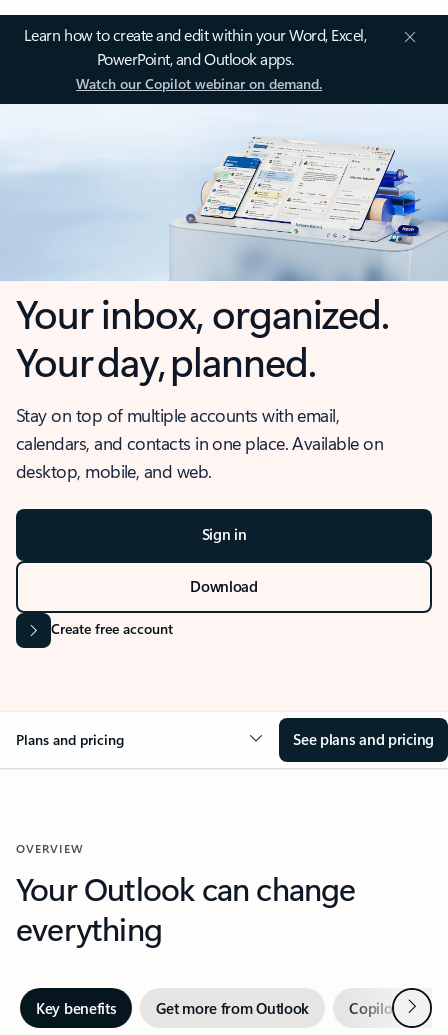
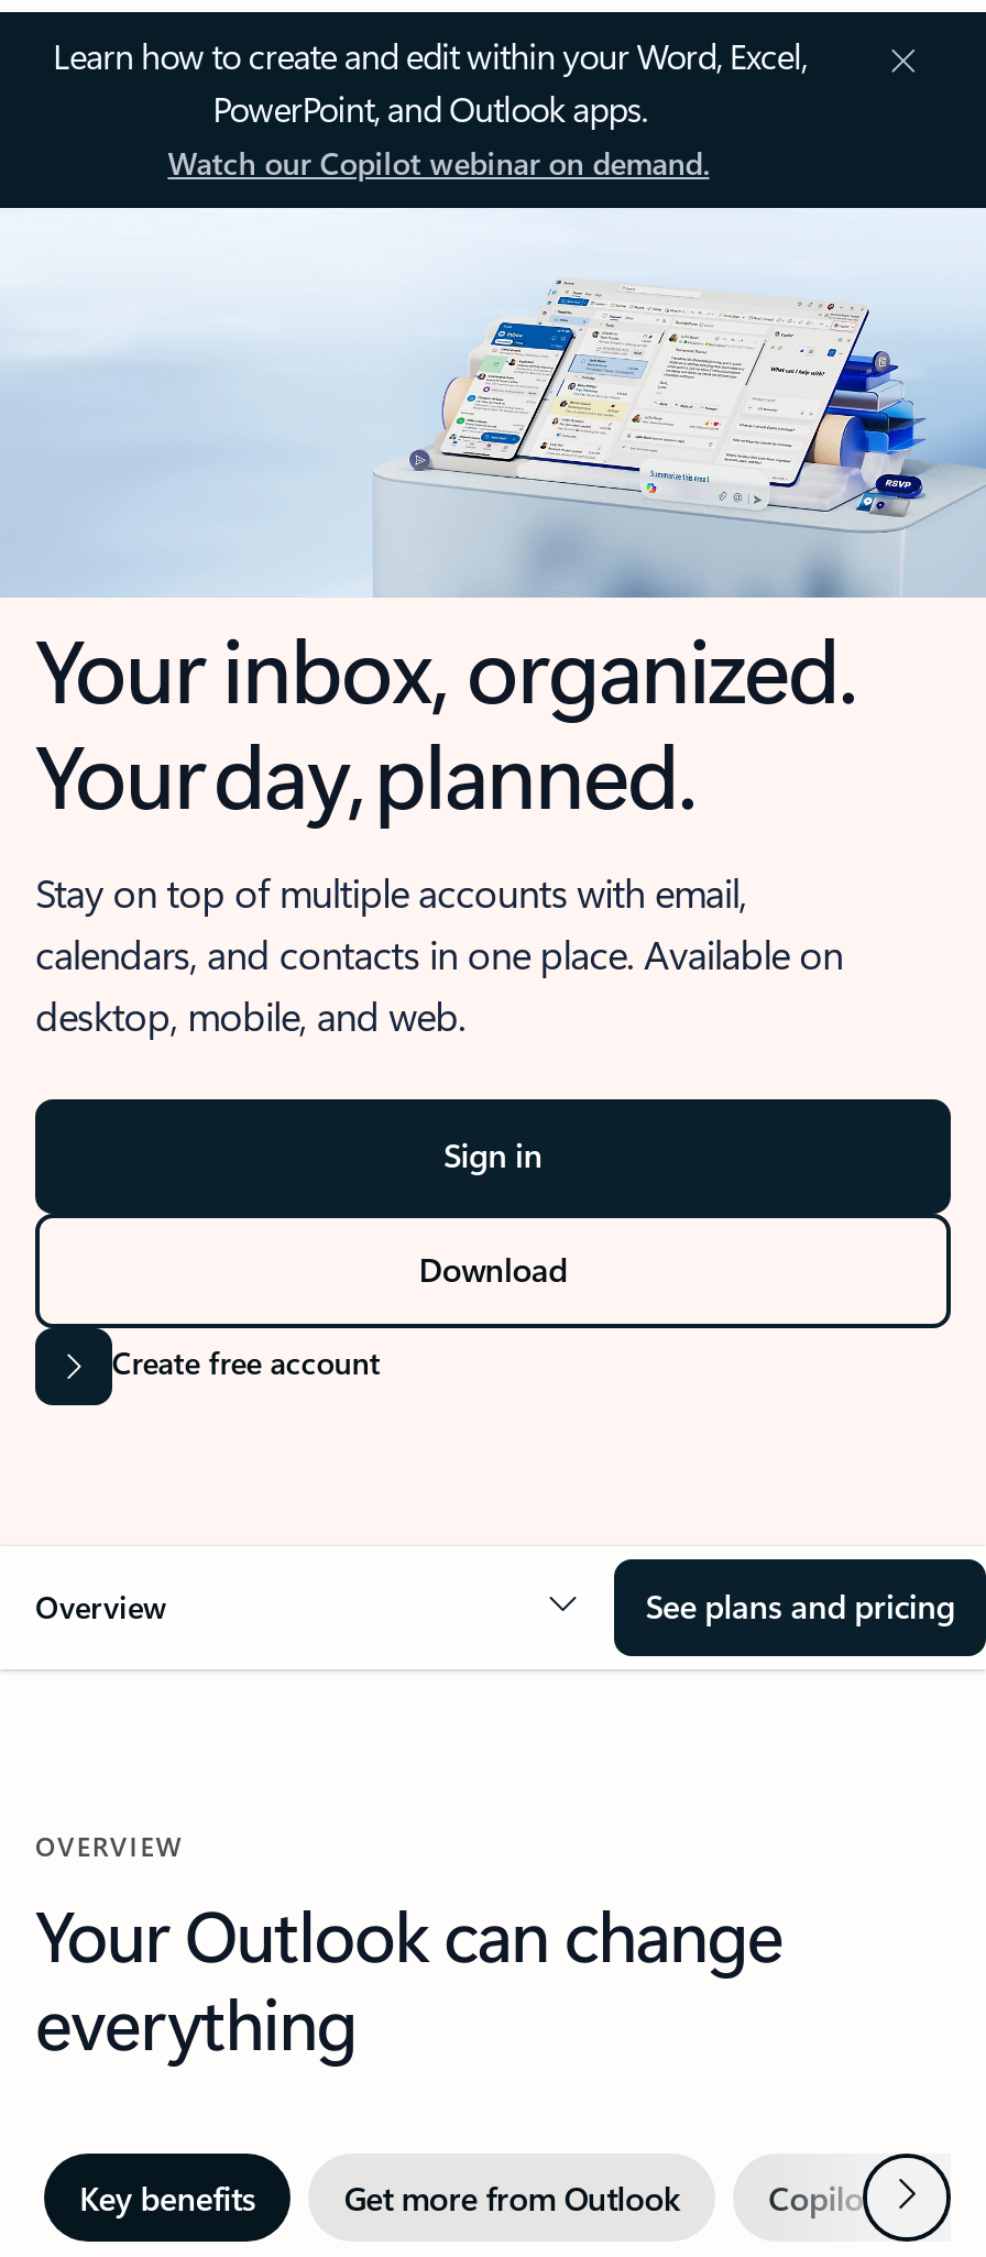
- Plans and pricing
+ Overview
